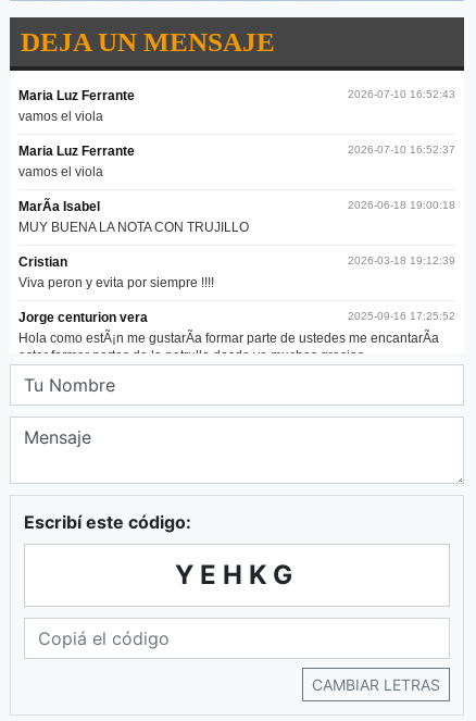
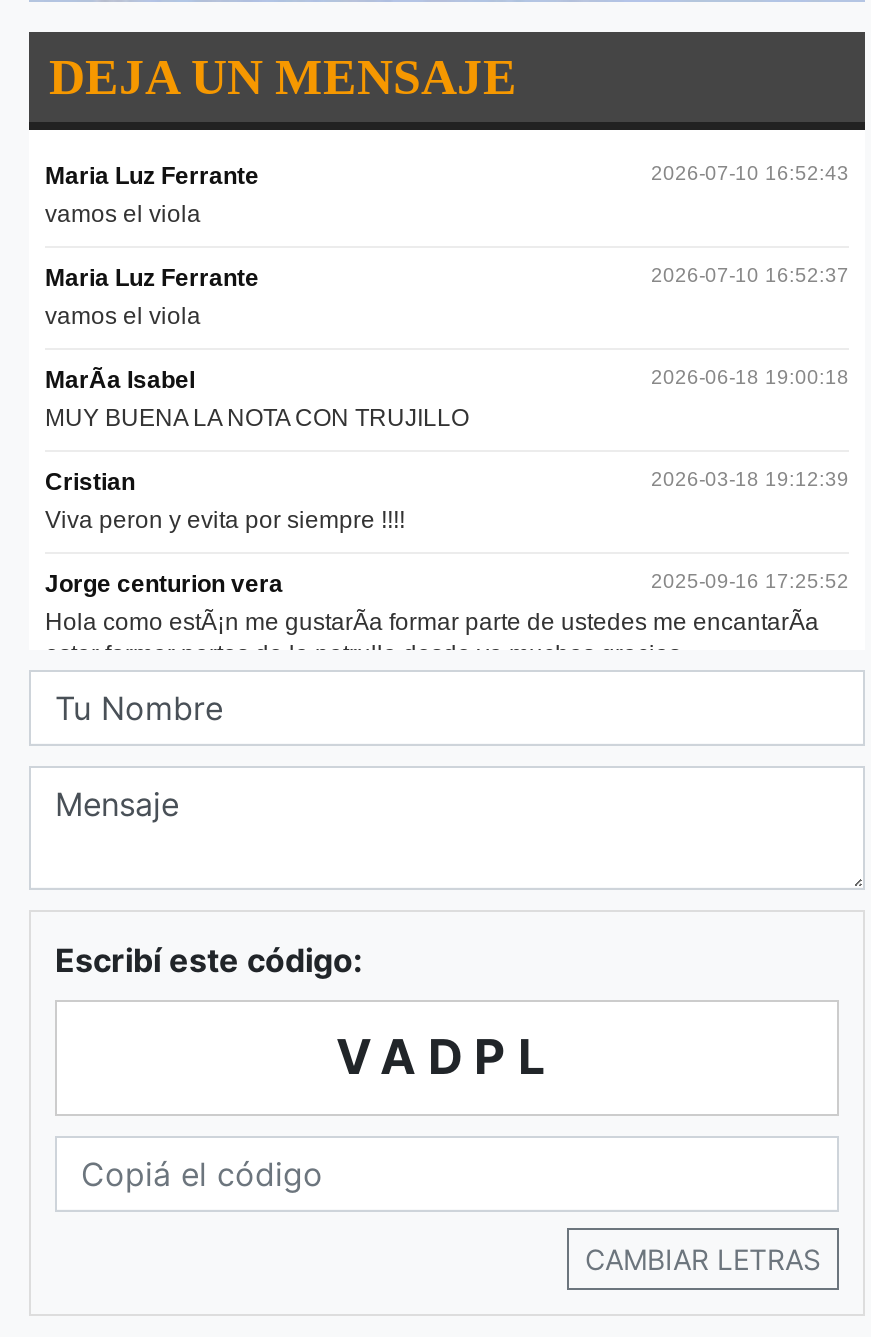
- YEHKG
+ VADPL
